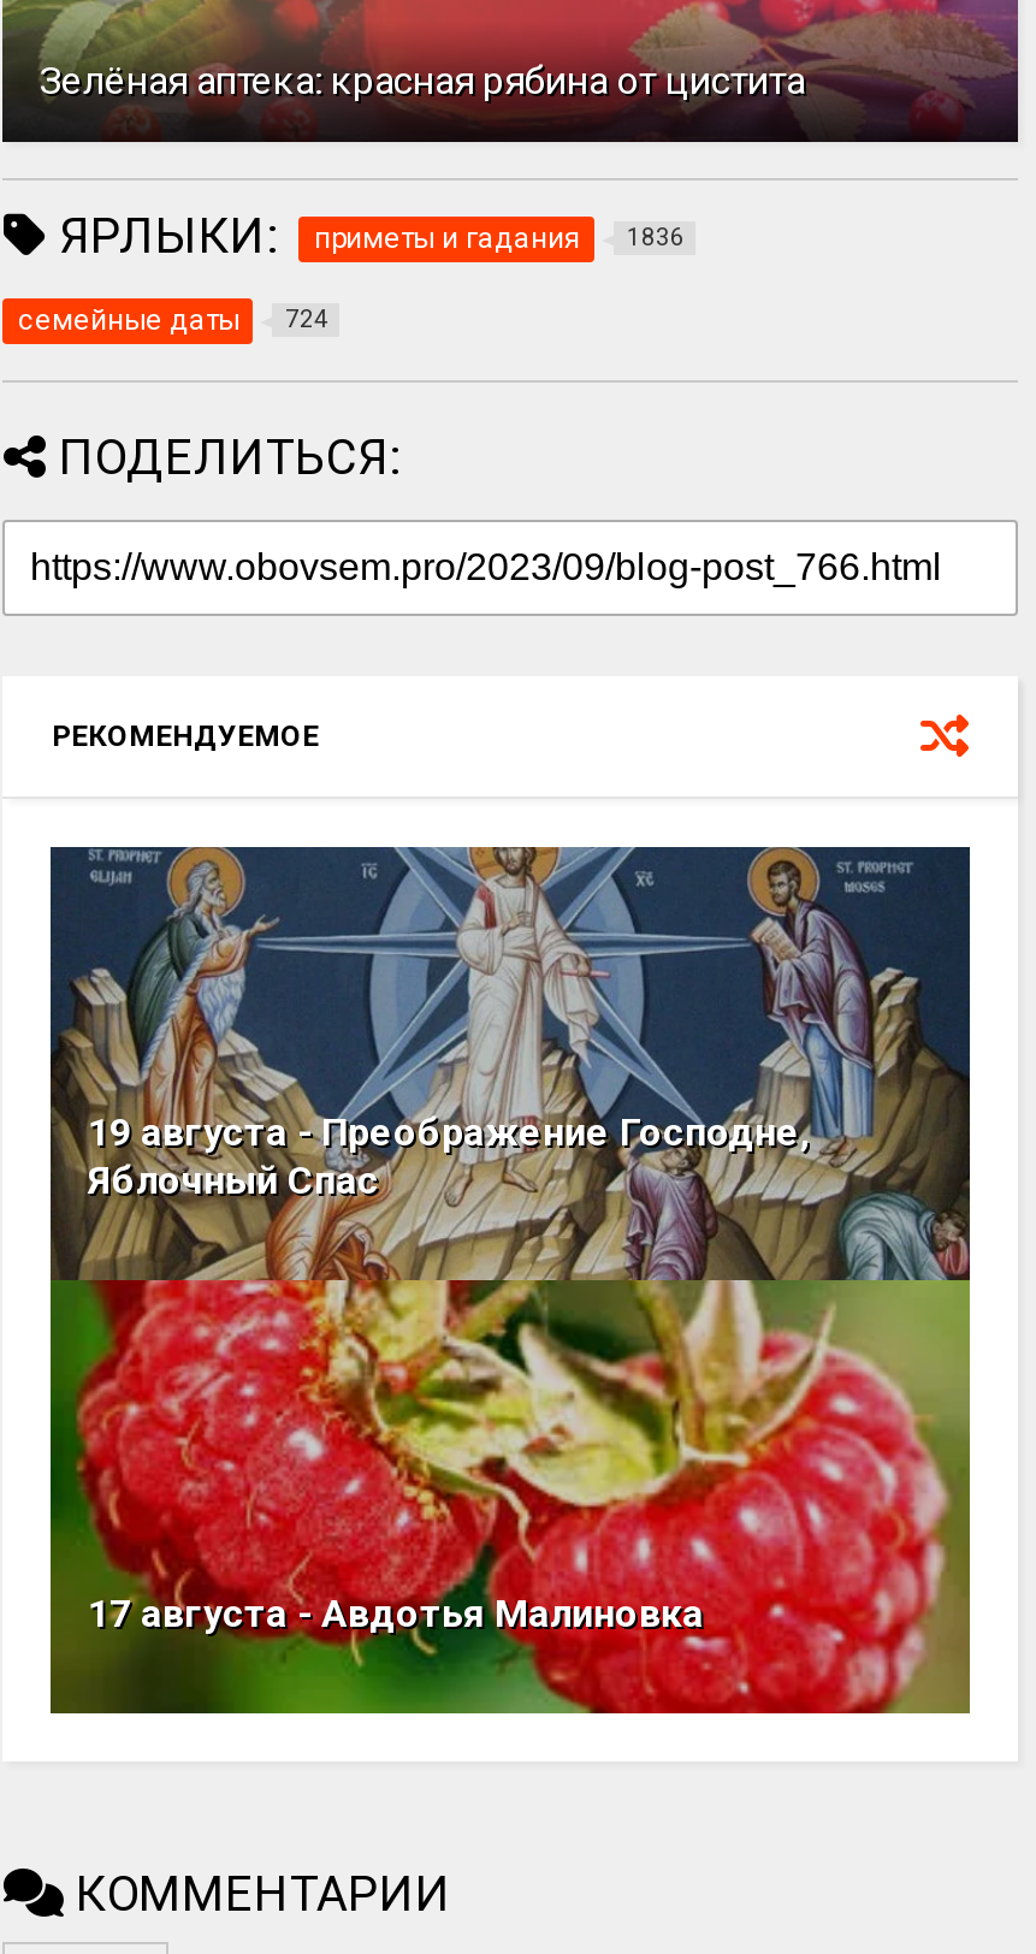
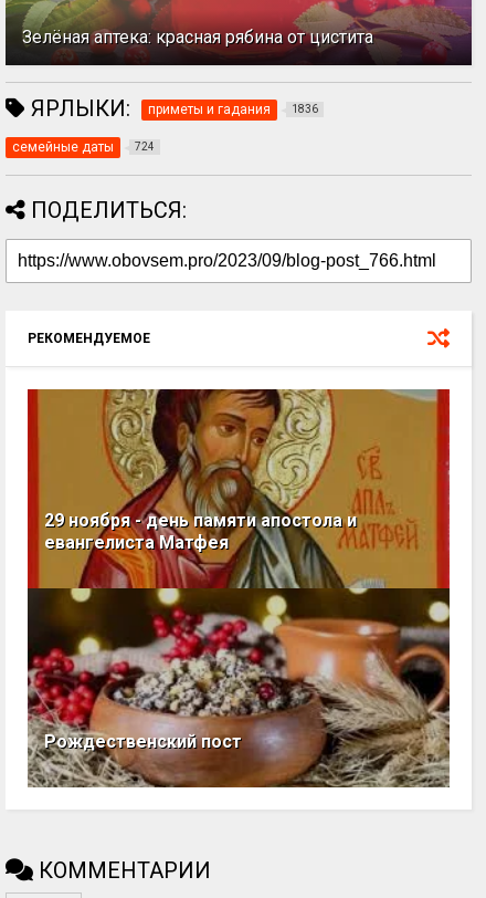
- [image]
- 19 августа - Преображение Господне,
- Яблочный Спас
+ [image]
+ 29 ноября - день памяти апостола и
+ евангелиста Матфея

- 17 августа - Авдотья Малиновка
+ Рождественский пост
